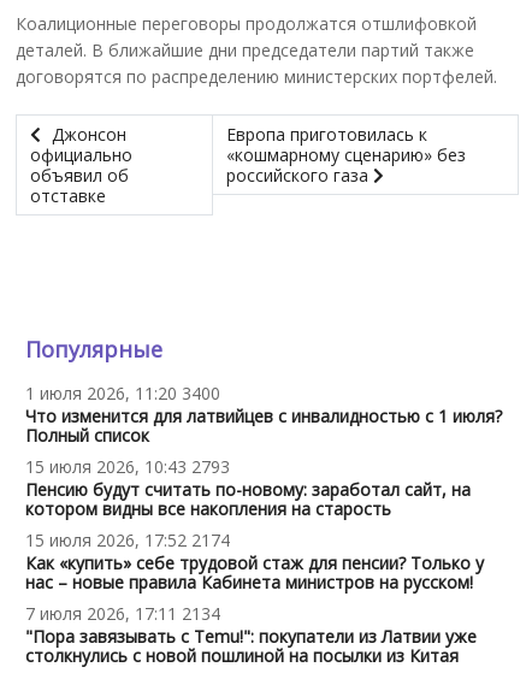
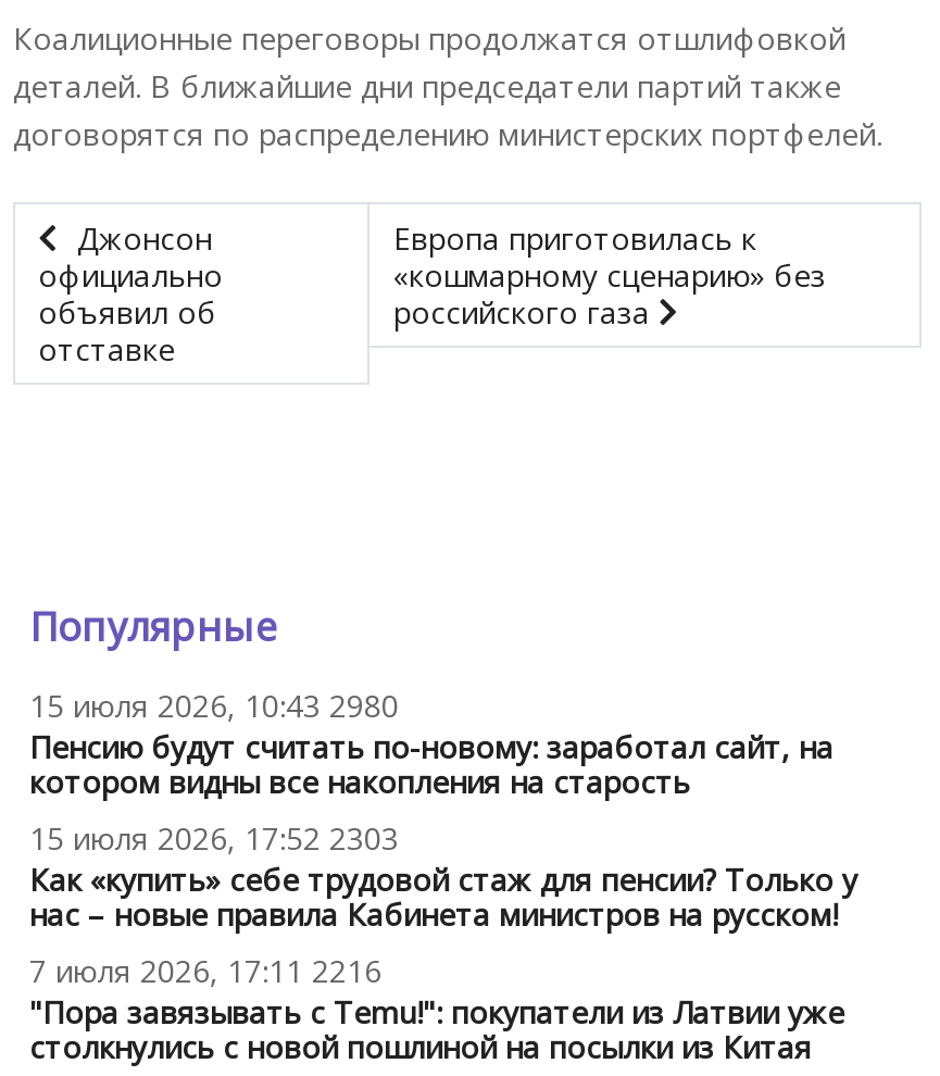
- 1 июля 2026, 11:20 3400
- Что изменится для латвийцев с инвалидностью с 1 июля?
- Полный список
- 15 июля 2026, 10:43 2793
+ 15 июля 2026, 10:43 2980

- 15 июля 2026, 17:52 2174
+ 15 июля 2026, 17:52 2303

- 7 июля 2026, 17:11 2134
+ 7 июля 2026, 17:11 2216
